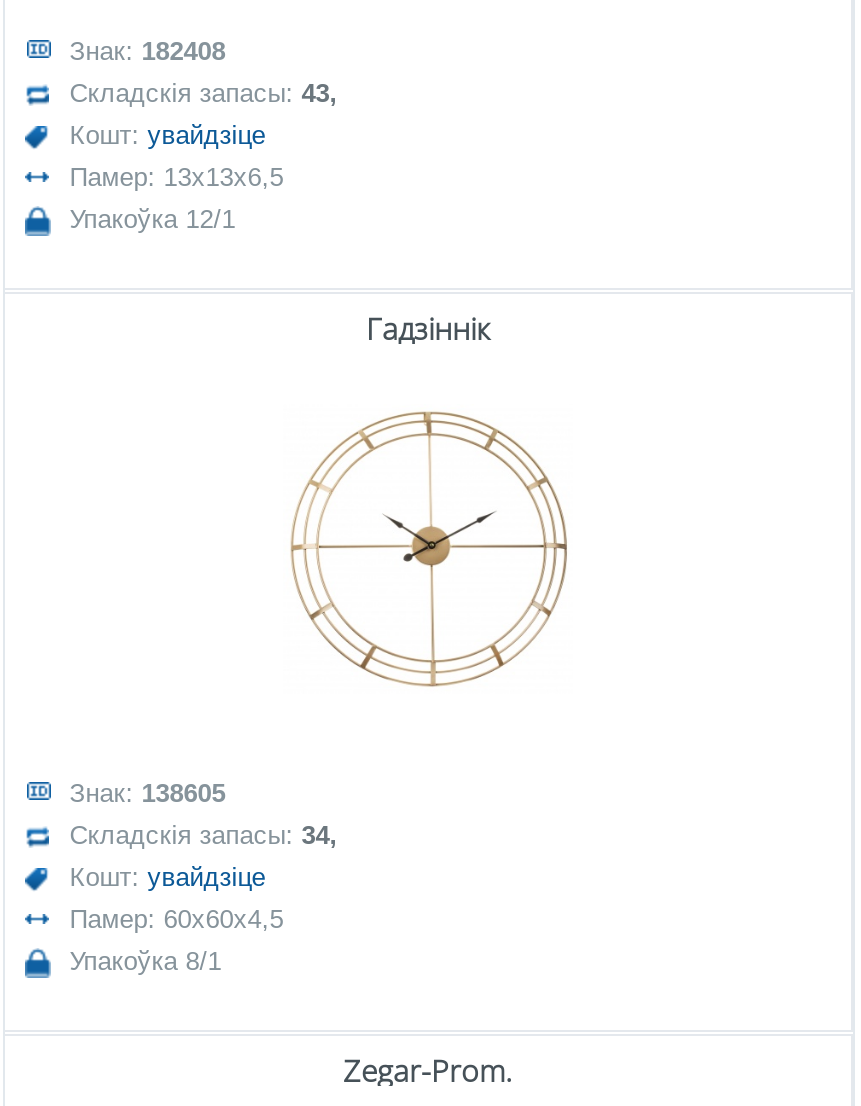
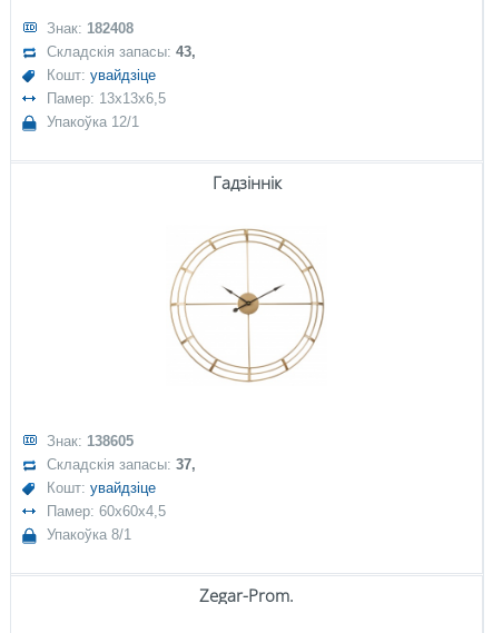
- Складскія запасы: 34,
+ Складскія запасы: 37,
